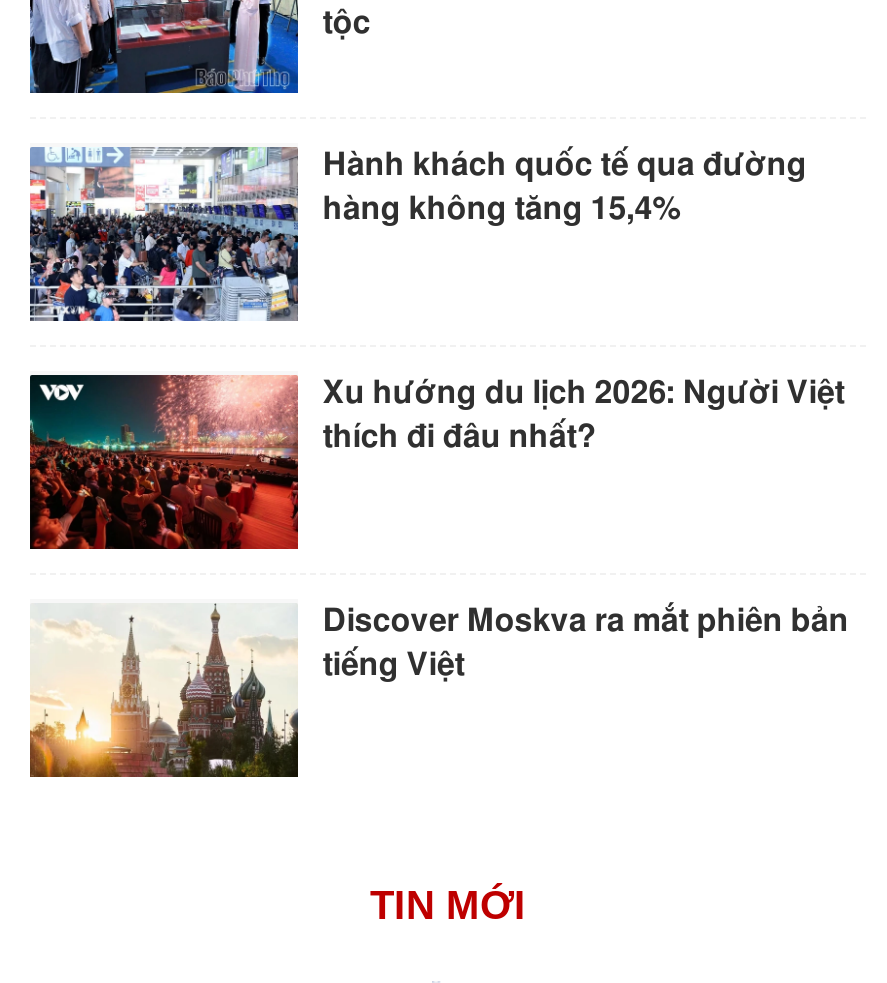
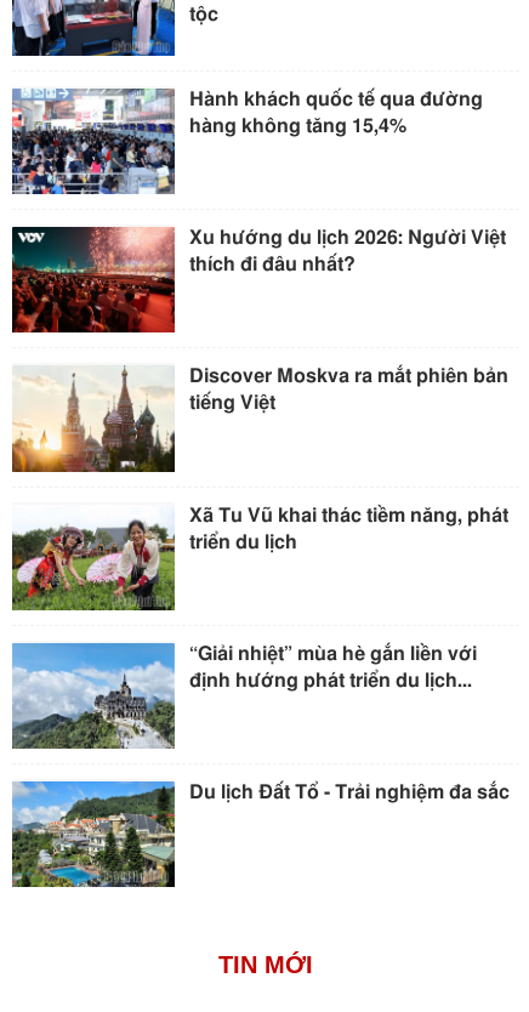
+ [image]
+ Xã Tu Vũ khai thác tiềm năng, phát
+ triển du lịch

+ [image]
+ “Giải nhiệt” mùa hè gắn liền với
+ định hướng phát triển du lịch...

+ [image]
+ Du lịch Đất Tổ - Trải nghiệm đa sắc
